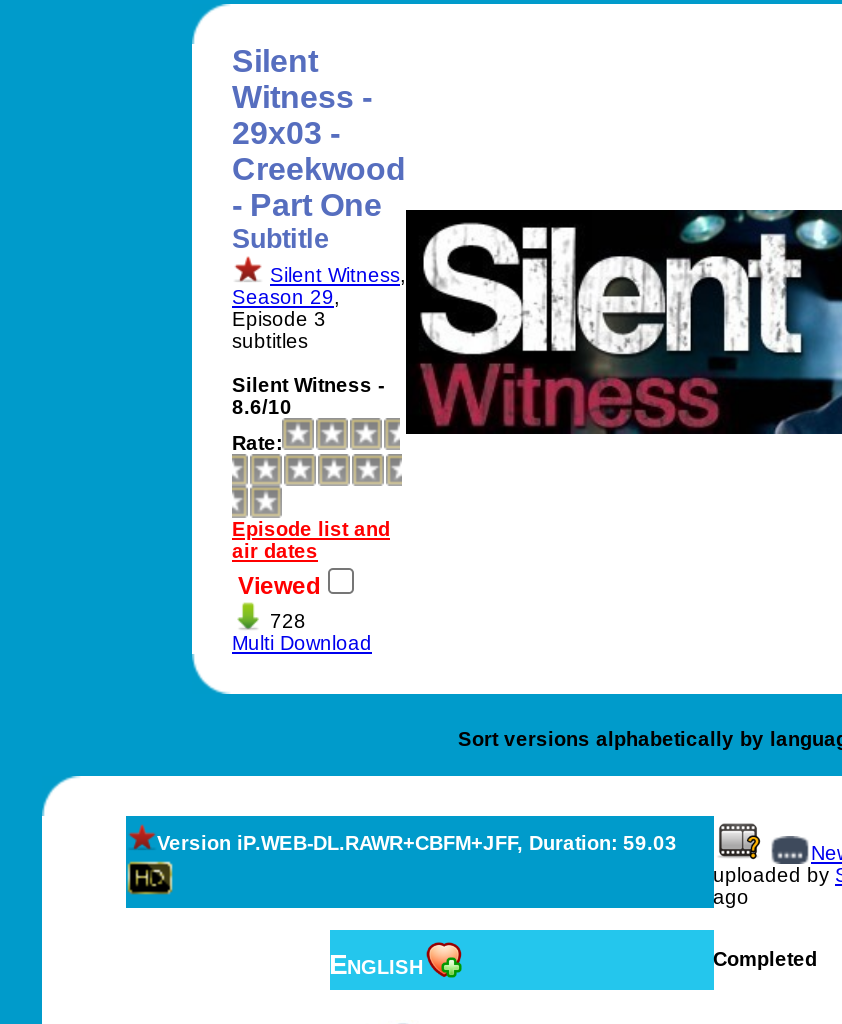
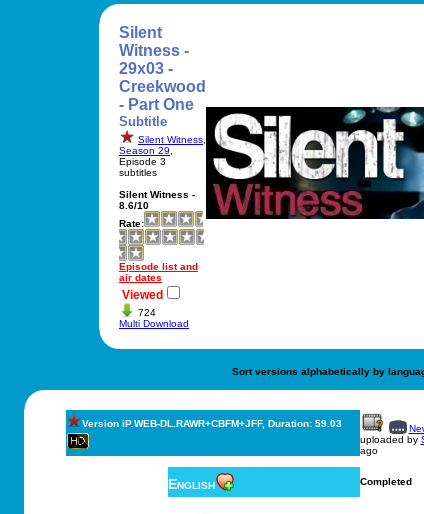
- 728
+ 724
